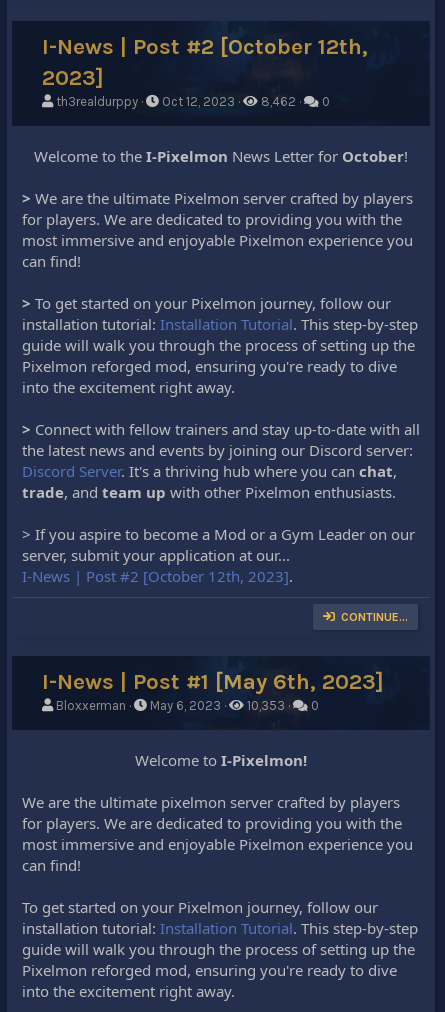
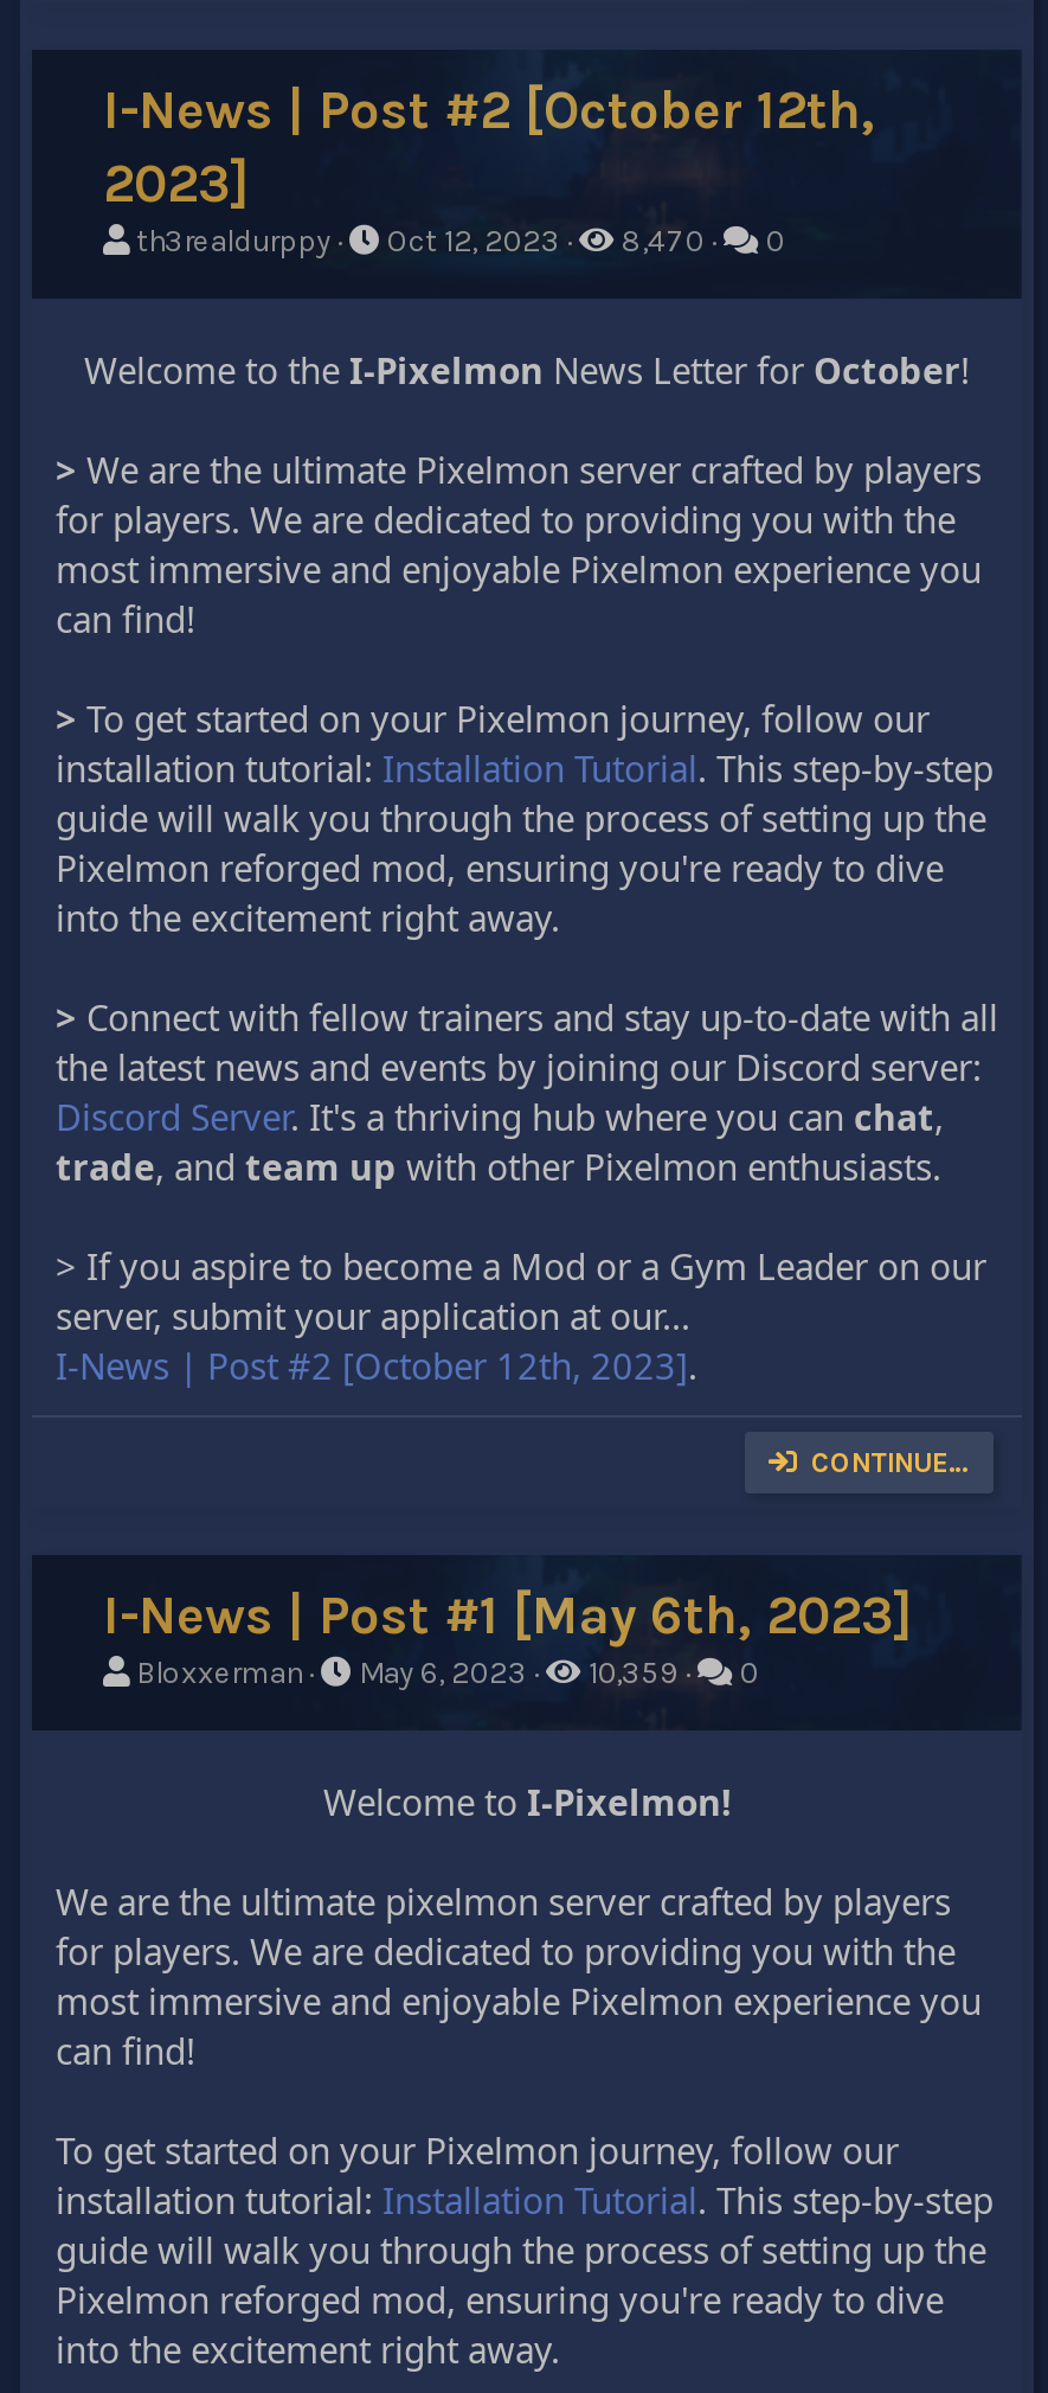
- th3realdurppy Oct 12, 2023 8,462 0
+ th3realdurppy Oct 12, 2023 8,470 0

- Bloxxerman May 6, 2023 10,353 0
+ Bloxxerman May 6, 2023 10,359 0
